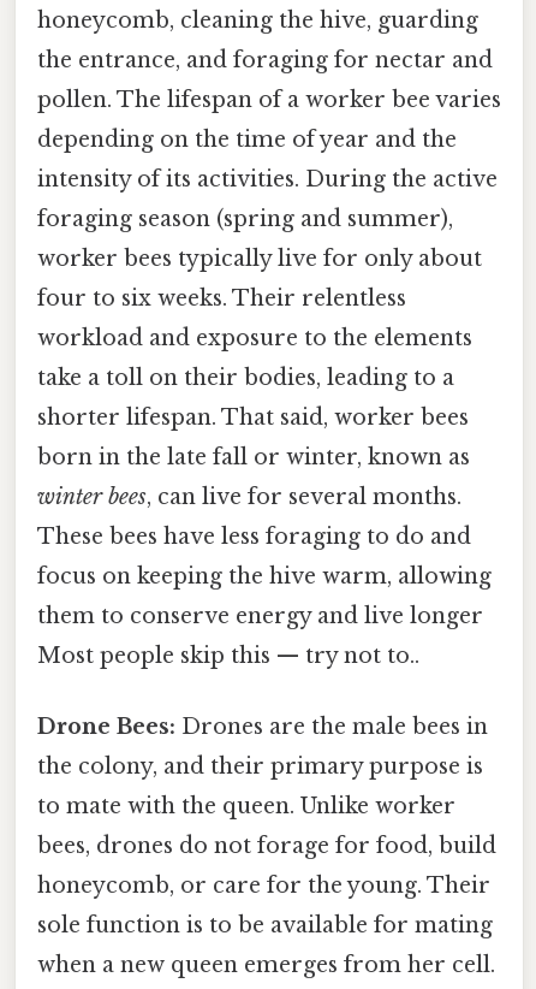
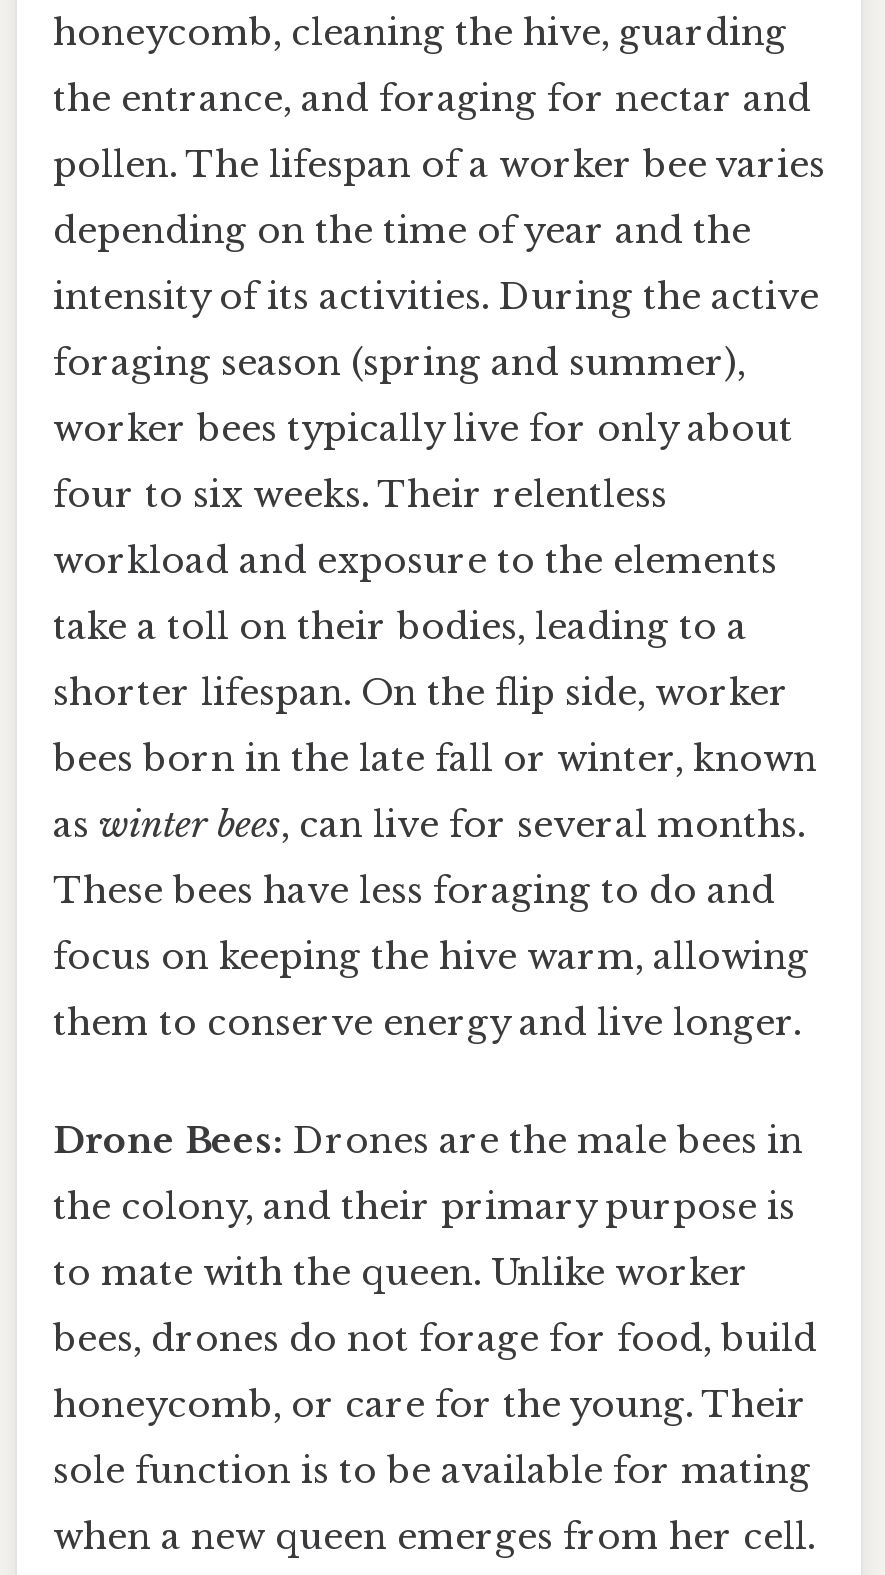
- shorter lifespan. That said, worker bees
+ shorter lifespan. On the flip side, worker

- born in the late fall or winter, known as
+ bees born in the late fall or winter, known

- winter bees, can live for several months.
+ as winter bees, can live for several months.

- them to conserve energy and live longer
- Most people skip this — try not to..
+ them to conserve energy and live longer.
